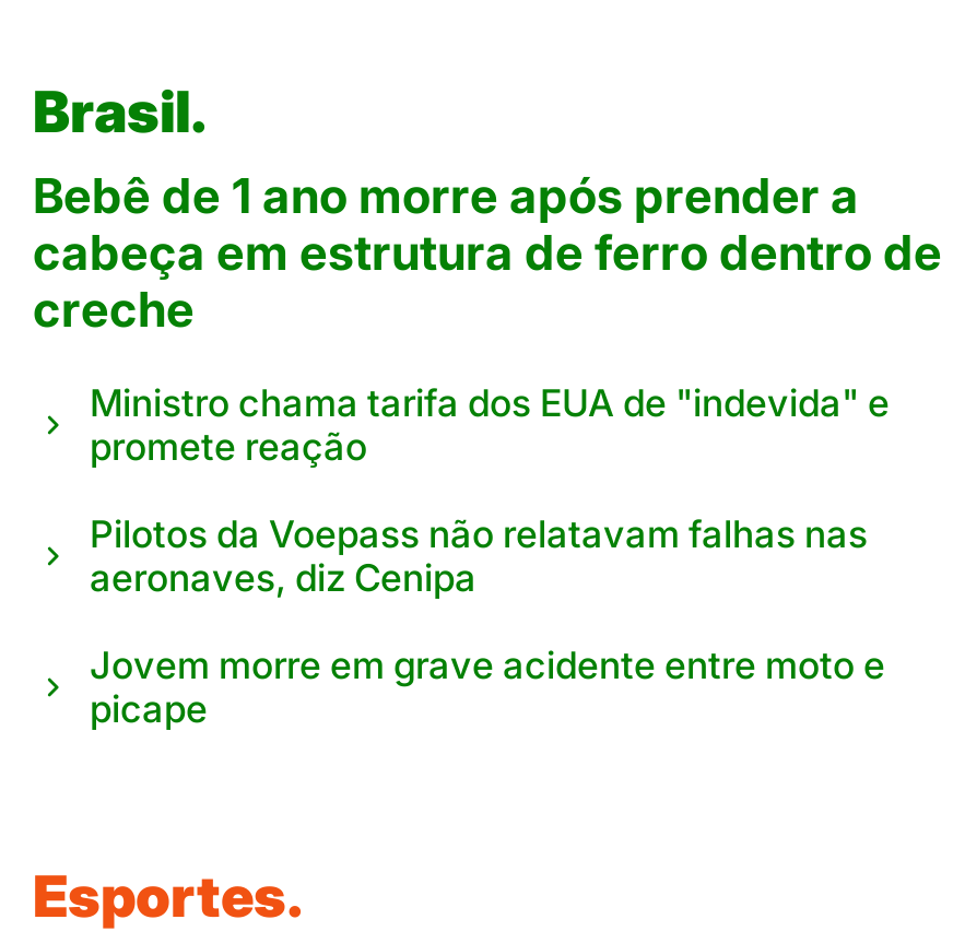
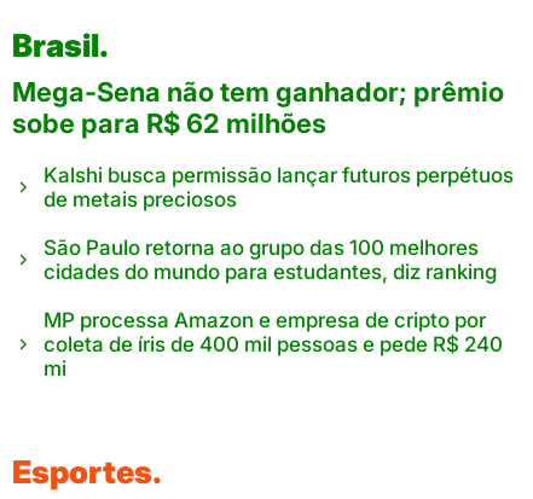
- Bebê de 1 ano morre após prender a
- cabeça em estrutura de ferro dentro de
- creche
+ Mega-Sena não tem ganhador; prêmio
+ sobe para R$ 62 milhões

- Ministro chama tarifa dos EUA de "indevida" e
- promete reação
+ Kalshi busca permissão lançar futuros perpétuos
+ de metais preciosos

- Pilotos da Voepass não relatavam falhas nas
- aeronaves, diz Cenipa
+ São Paulo retorna ao grupo das 100 melhores
+ cidades do mundo para estudantes, diz ranking

- Jovem morre em grave acidente entre moto e
- picape
+ MP processa Amazon e empresa de cripto por
+ coleta de íris de 400 mil pessoas e pede R$ 240
+ mi
